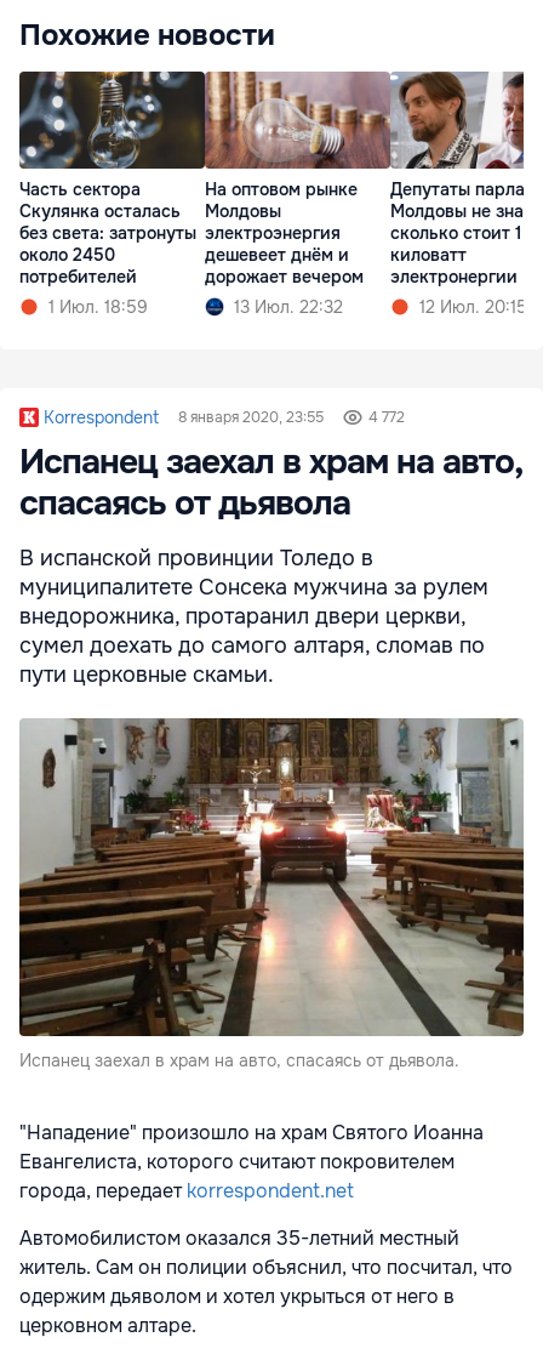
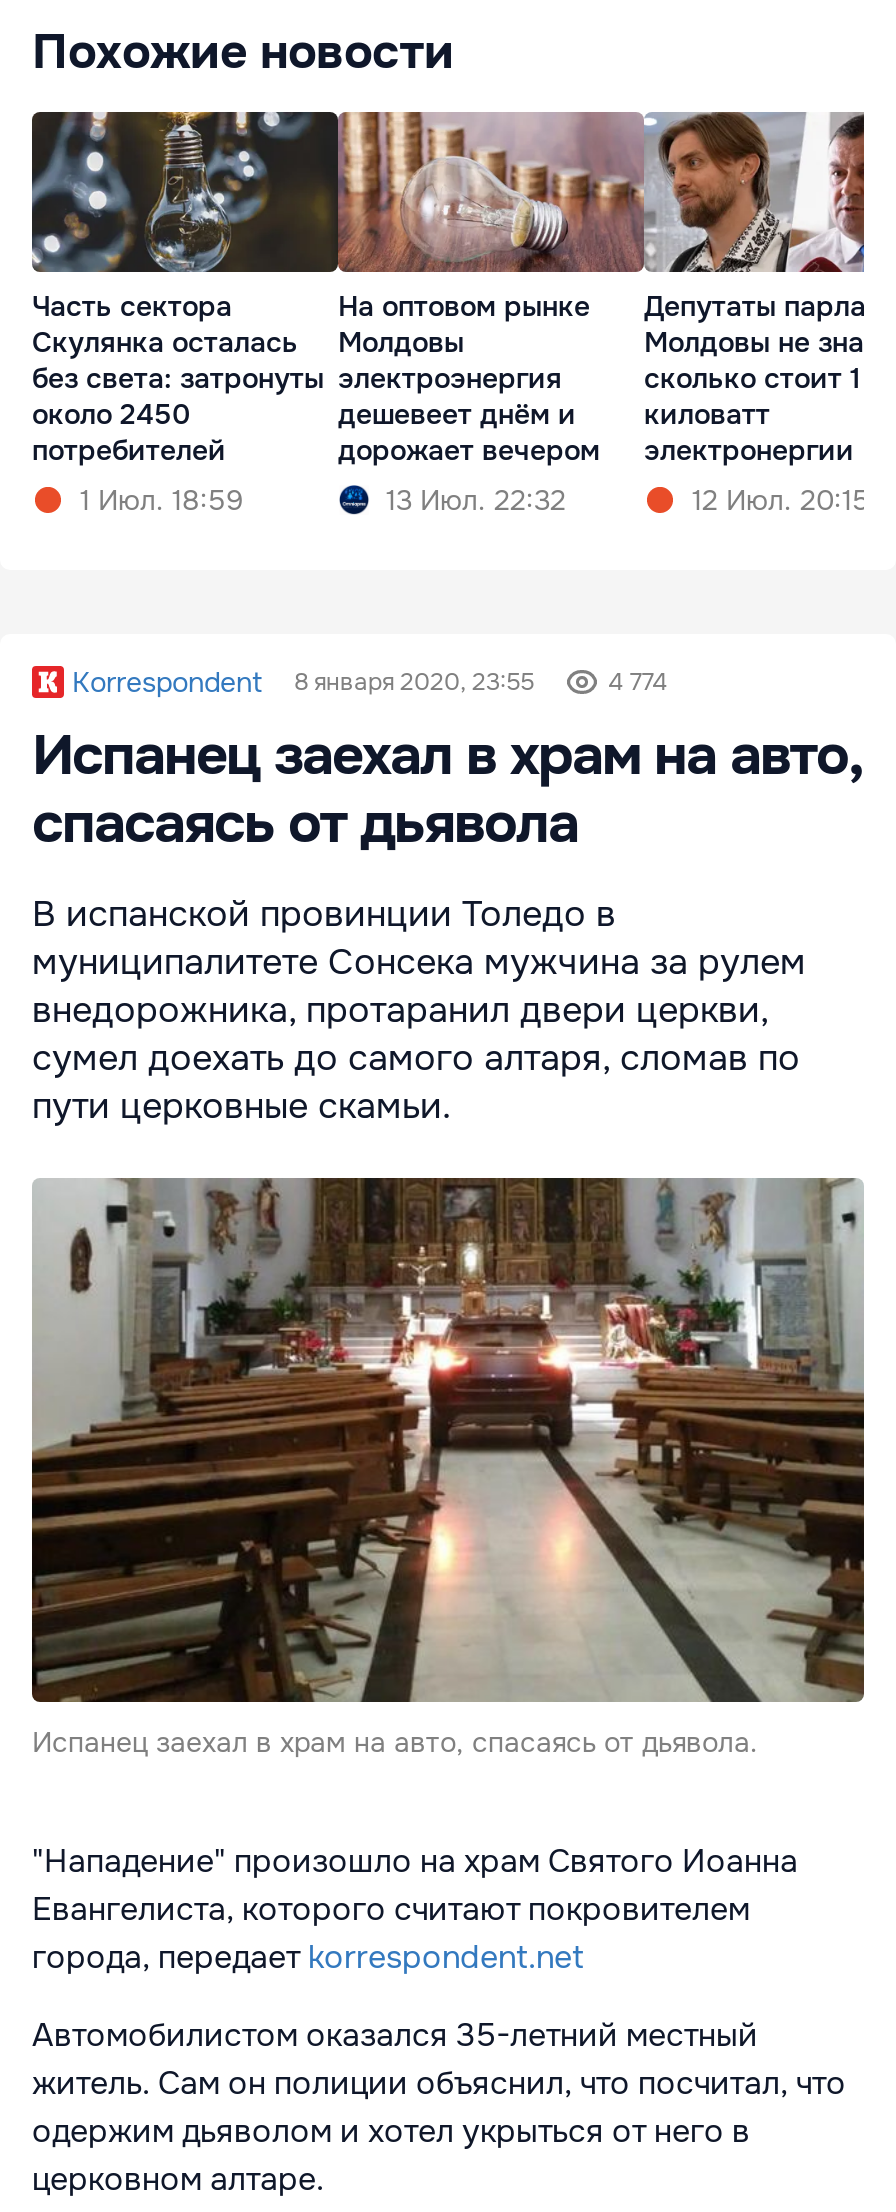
- 4 772
+ 4 774
